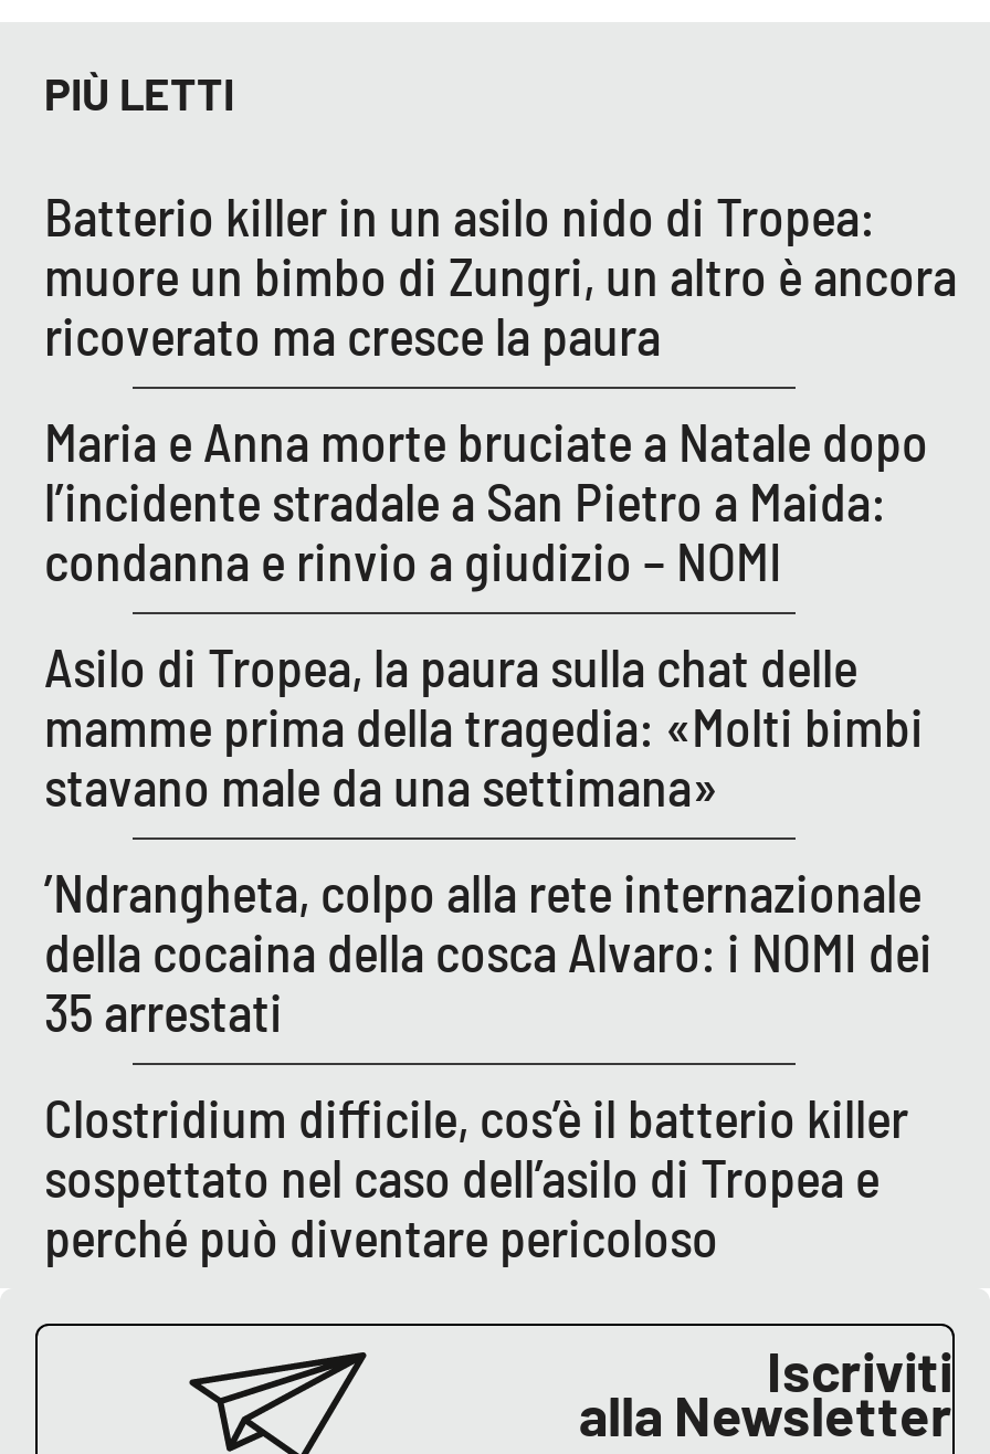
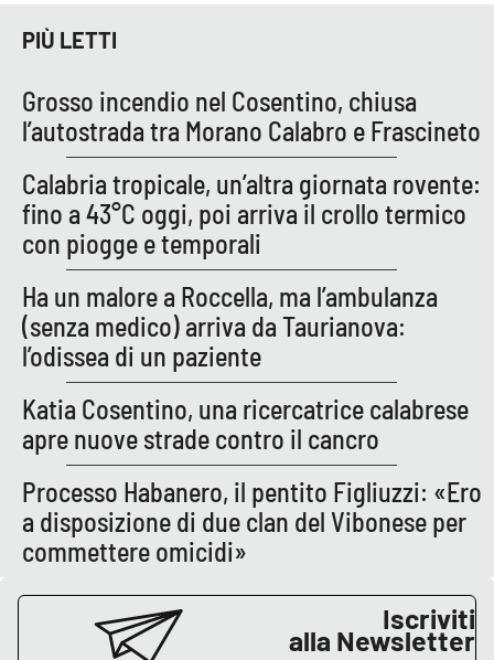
- Batterio killer in un asilo nido di Tropea:
- muore un bimbo di Zungri, un altro è ancora
- ricoverato ma cresce la paura
+ Grosso incendio nel Cosentino, chiusa
+ l’autostrada tra Morano Calabro e Frascineto

- Maria e Anna morte bruciate a Natale dopo
- l’incidente stradale a San Pietro a Maida:
- condanna e rinvio a giudizio – NOMI
+ Calabria tropicale, un’altra giornata rovente:
+ fino a 43°C oggi, poi arriva il crollo termico
+ con piogge e temporali

- Asilo di Tropea, la paura sulla chat delle
- mamme prima della tragedia: «Molti bimbi
- stavano male da una settimana»
+ Ha un malore a Roccella, ma l’ambulanza
+ (senza medico) arriva da Taurianova:
+ l’odissea di un paziente

- ’Ndrangheta, colpo alla rete internazionale
- della cocaina della cosca Alvaro: i NOMI dei
- 35 arrestati
+ Katia Cosentino, una ricercatrice calabrese
+ apre nuove strade contro il cancro

- Clostridium difficile, cos’è il batterio killer
- sospettato nel caso dell’asilo di Tropea e
- perché può diventare pericoloso
+ Processo Habanero, il pentito Figliuzzi: «Ero
+ a disposizione di due clan del Vibonese per
+ commettere omicidi»
